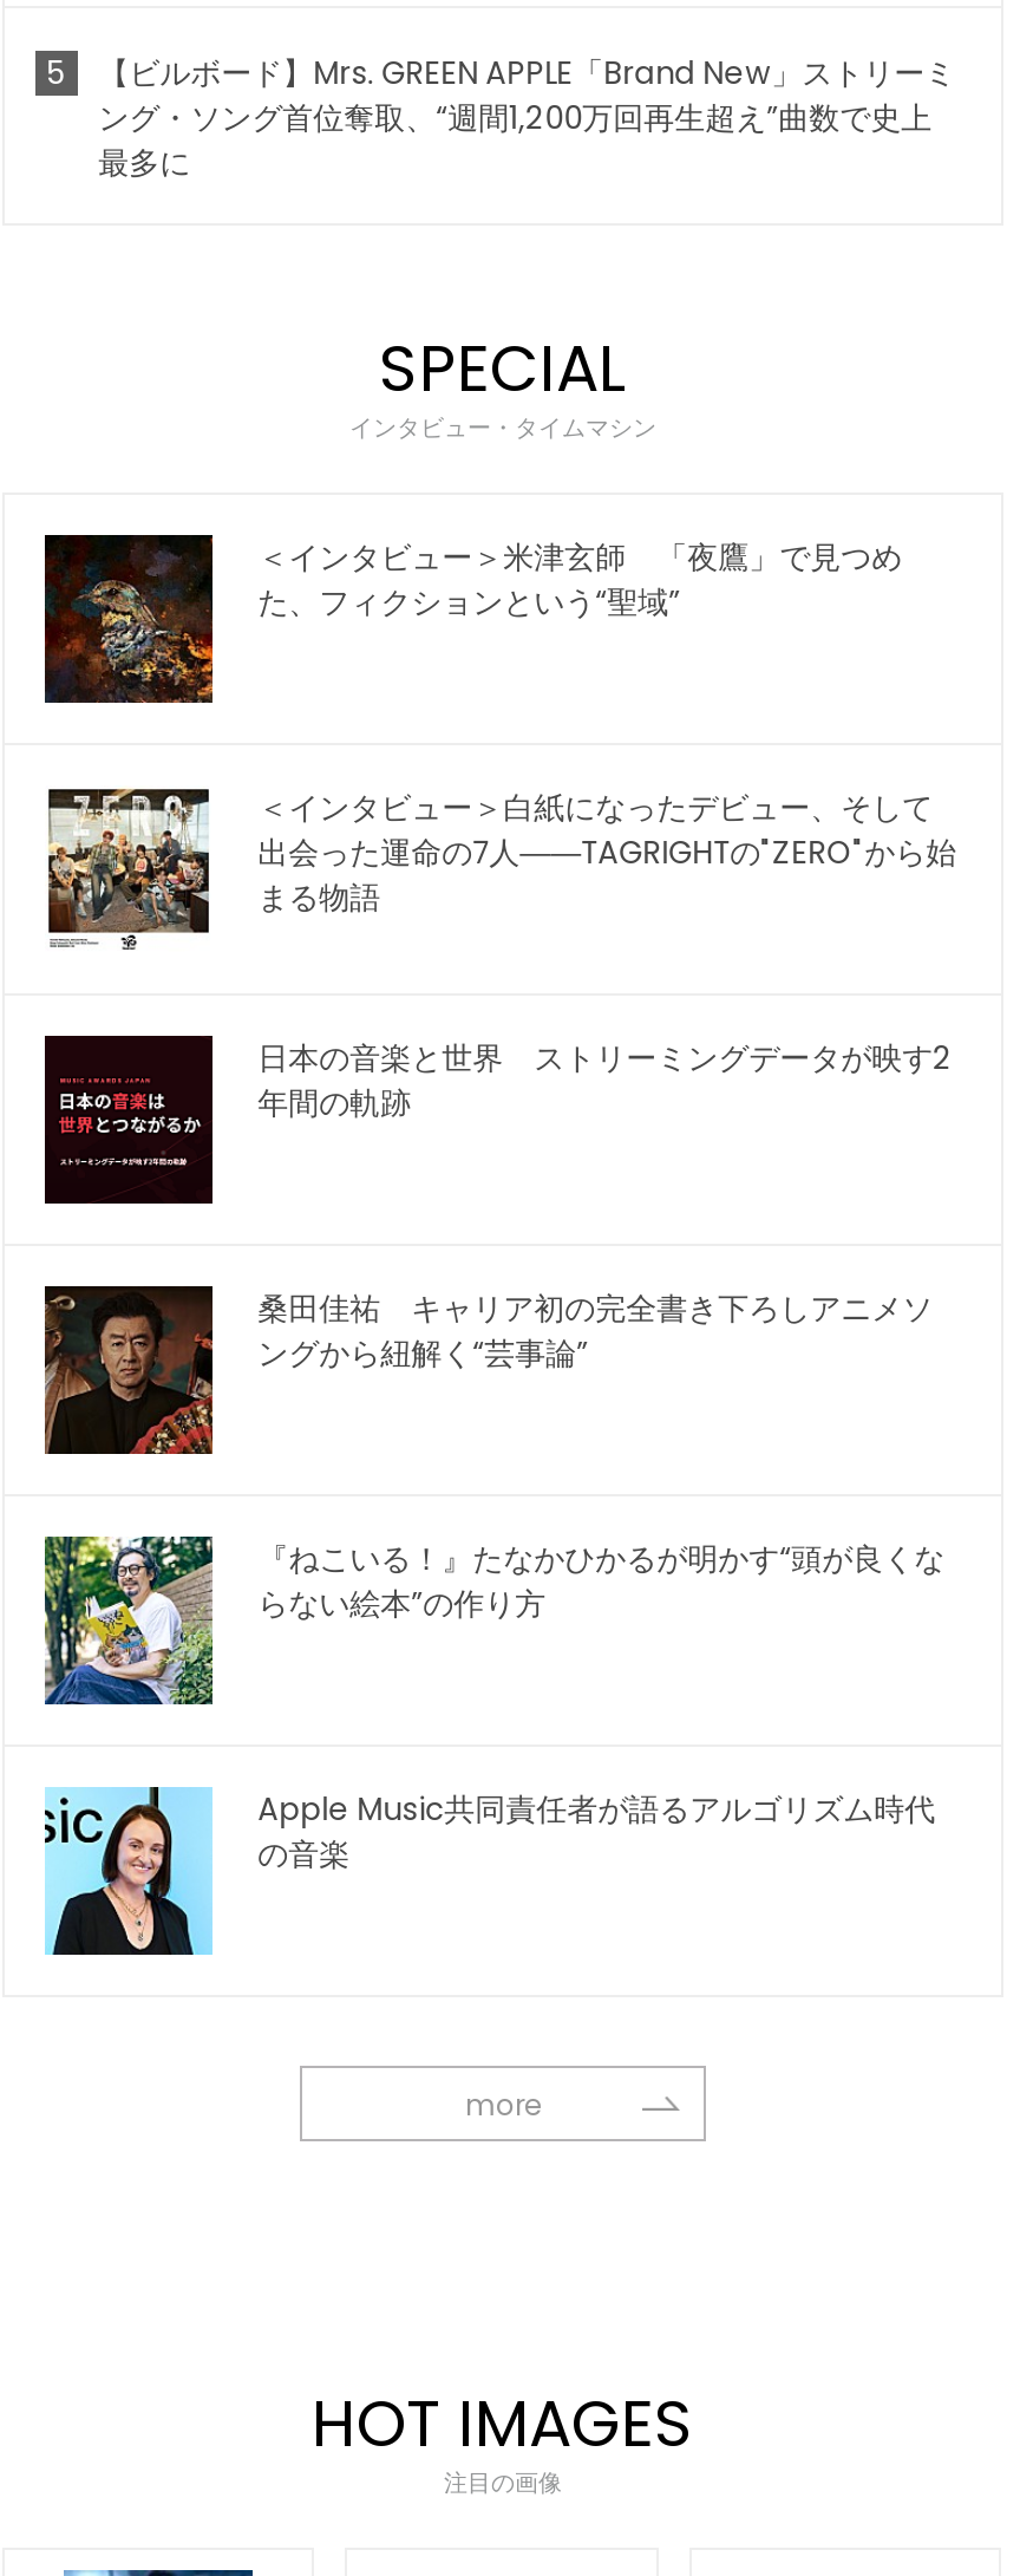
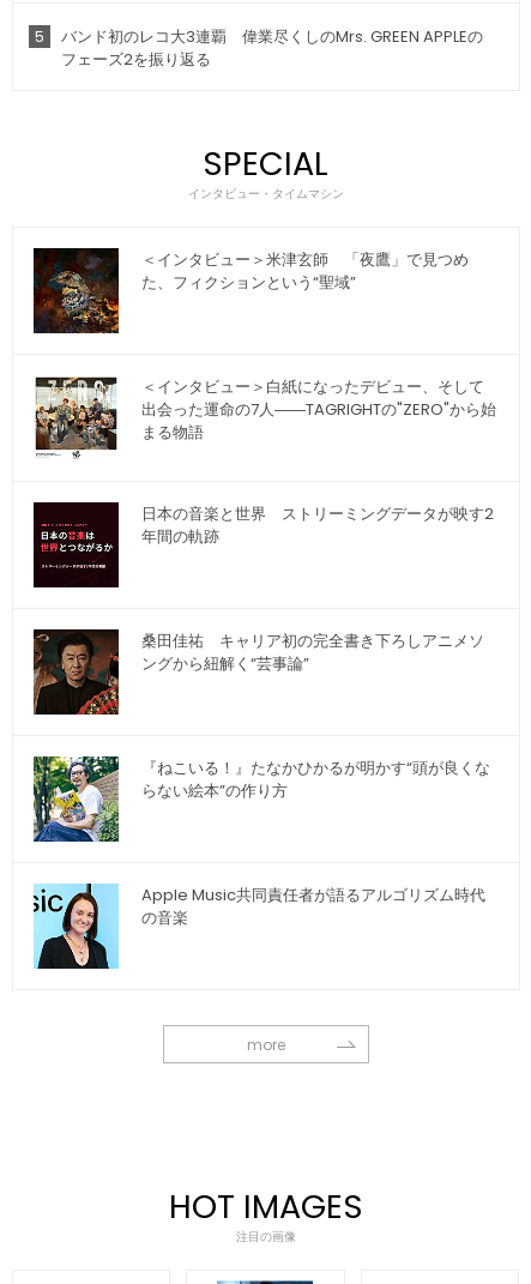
- 【ビルボード】Mrs. GREEN APPLE「Brand New」ストリーミ
- ング・ソング首位奪取、“週間1,200万回再生超え”曲数で史上
- 最多に
+ バンド初のレコ大3連覇 偉業尽くしのMrs. GREEN APPLEの
+ フェーズ2を振り返る
